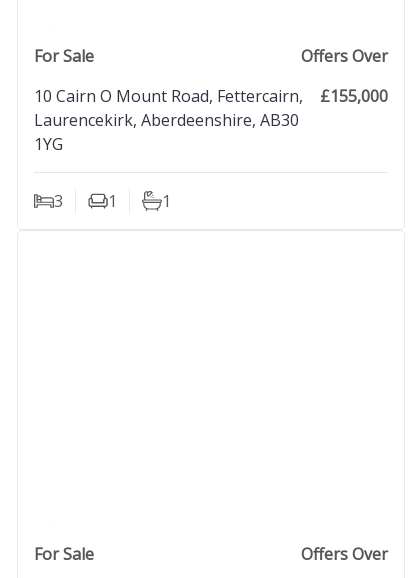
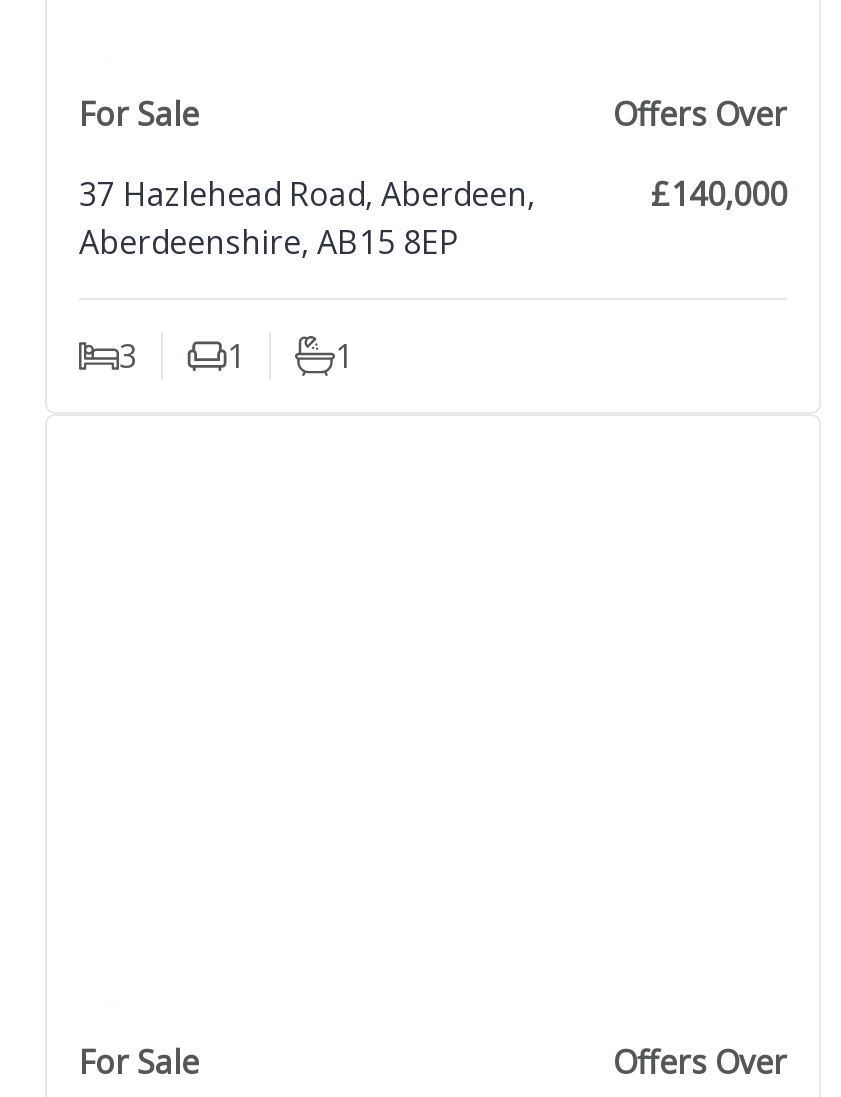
- 10 Cairn O Mount Road, Fettercairn,
- Laurencekirk, Aberdeenshire, AB30
- 1YG
+ 37 Hazlehead Road, Aberdeen,
+ Aberdeenshire, AB15 8EP

- £155,000
+ £140,000
